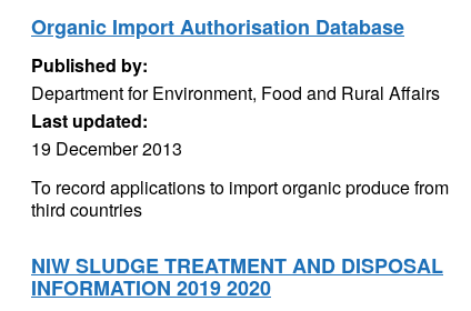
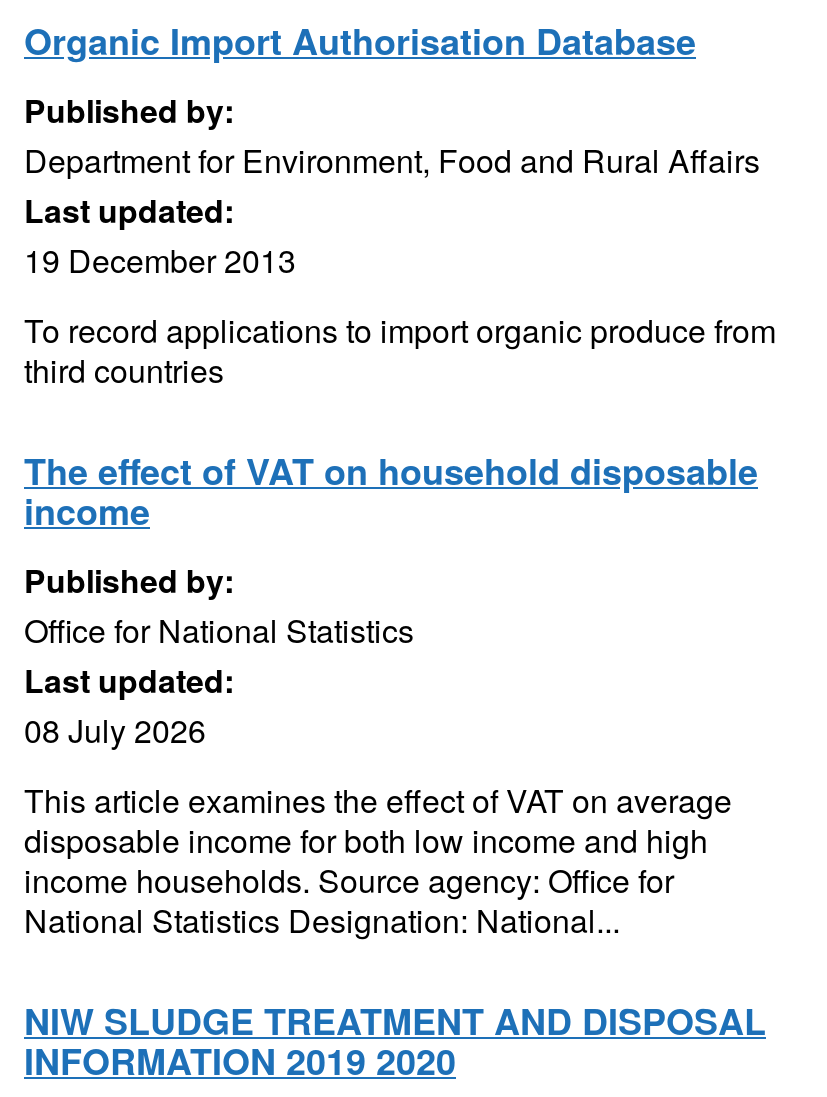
+ The effect of VAT on household disposable
+ income
+ Published by:
+ Office for National Statistics
+ Last updated:
+ 08 July 2026
+ This article examines the effect of VAT on average
+ disposable income for both low income and high
+ income households. Source agency: Office for
+ National Statistics Designation: National...
